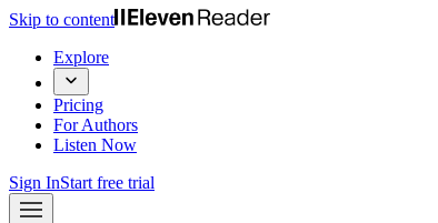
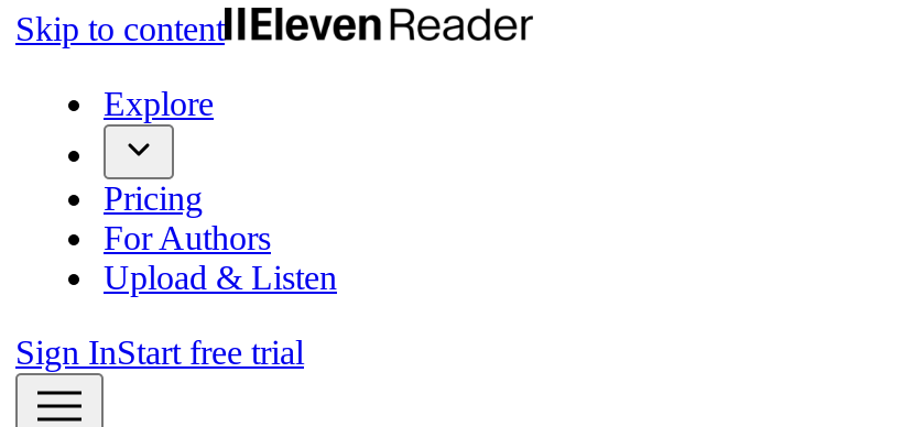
- Listen Now
+ Upload & Listen
